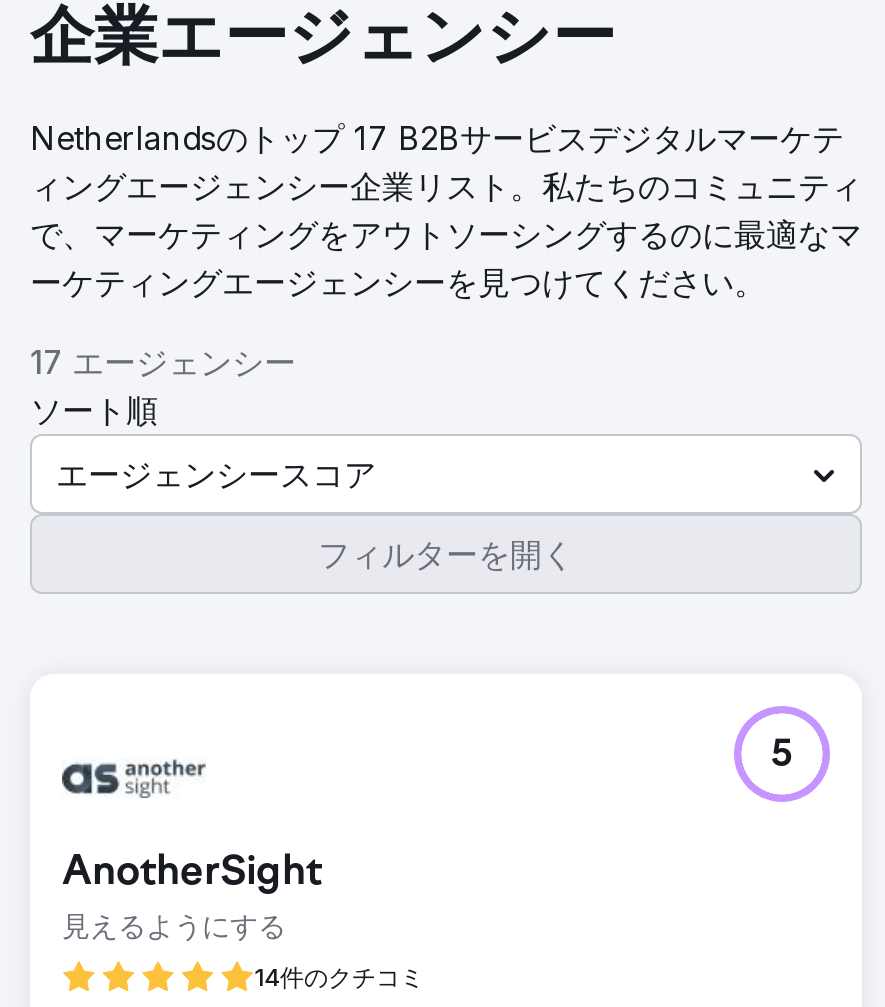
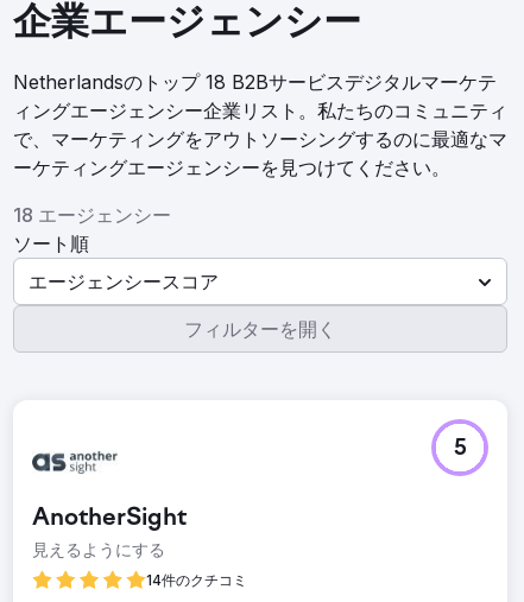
- Netherlandsのトップ 17 B2Bサービスデジタルマーケテ
+ Netherlandsのトップ 18 B2Bサービスデジタルマーケテ

- 17 エージェンシー
+ 18 エージェンシー
